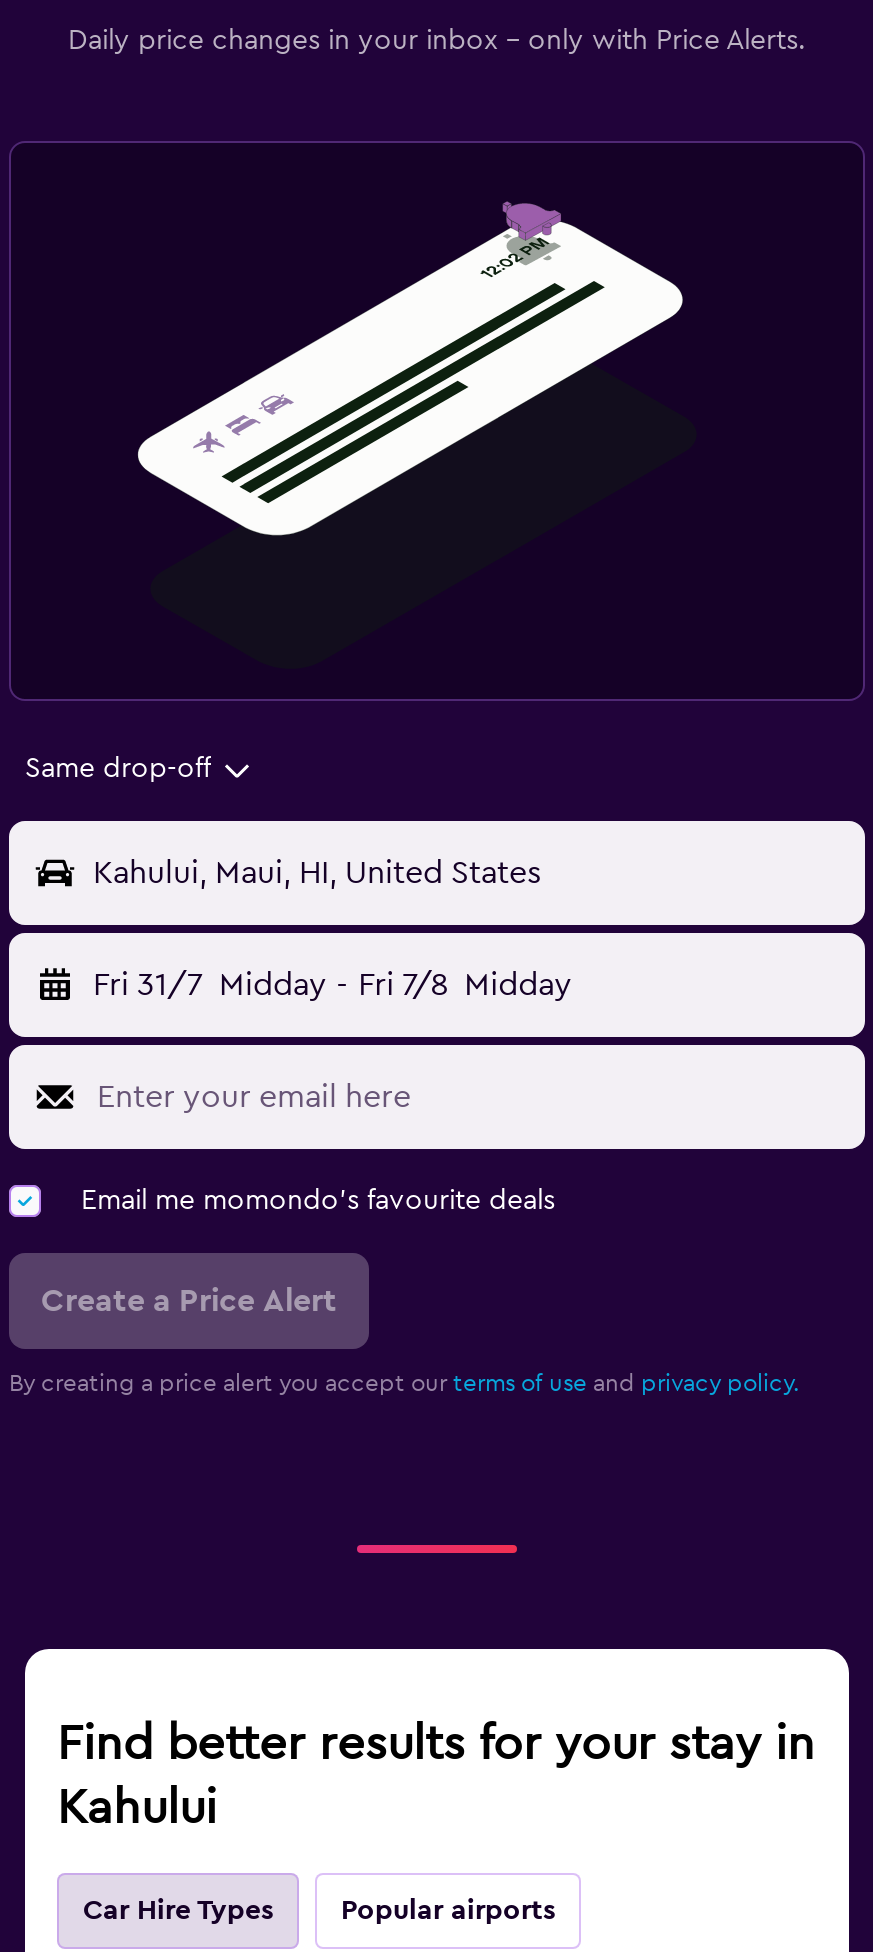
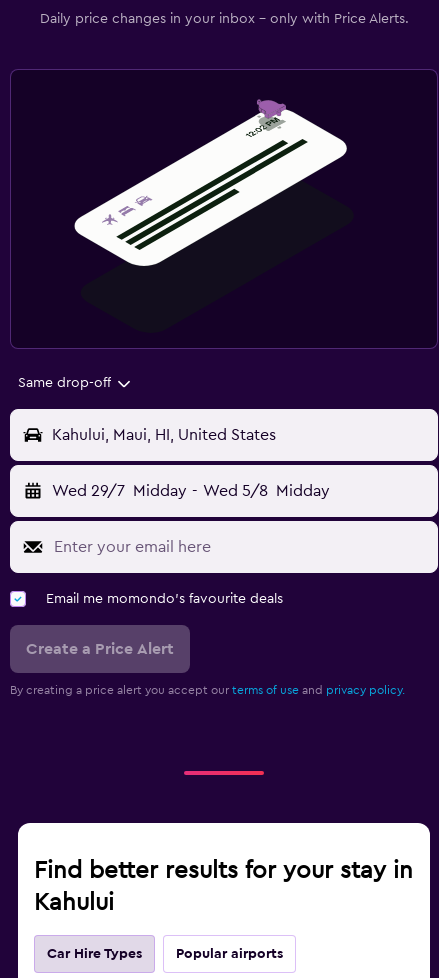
- Fri 31/7 Midday - Fri 7/8 Midday
+ Wed 29/7 Midday - Wed 5/8 Midday
